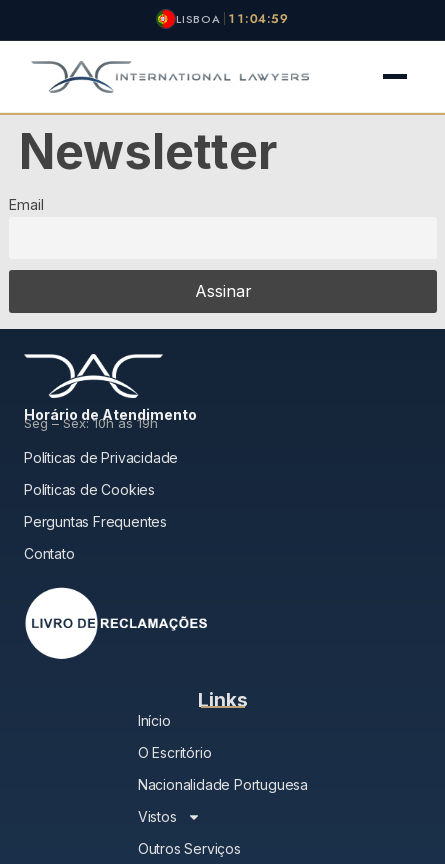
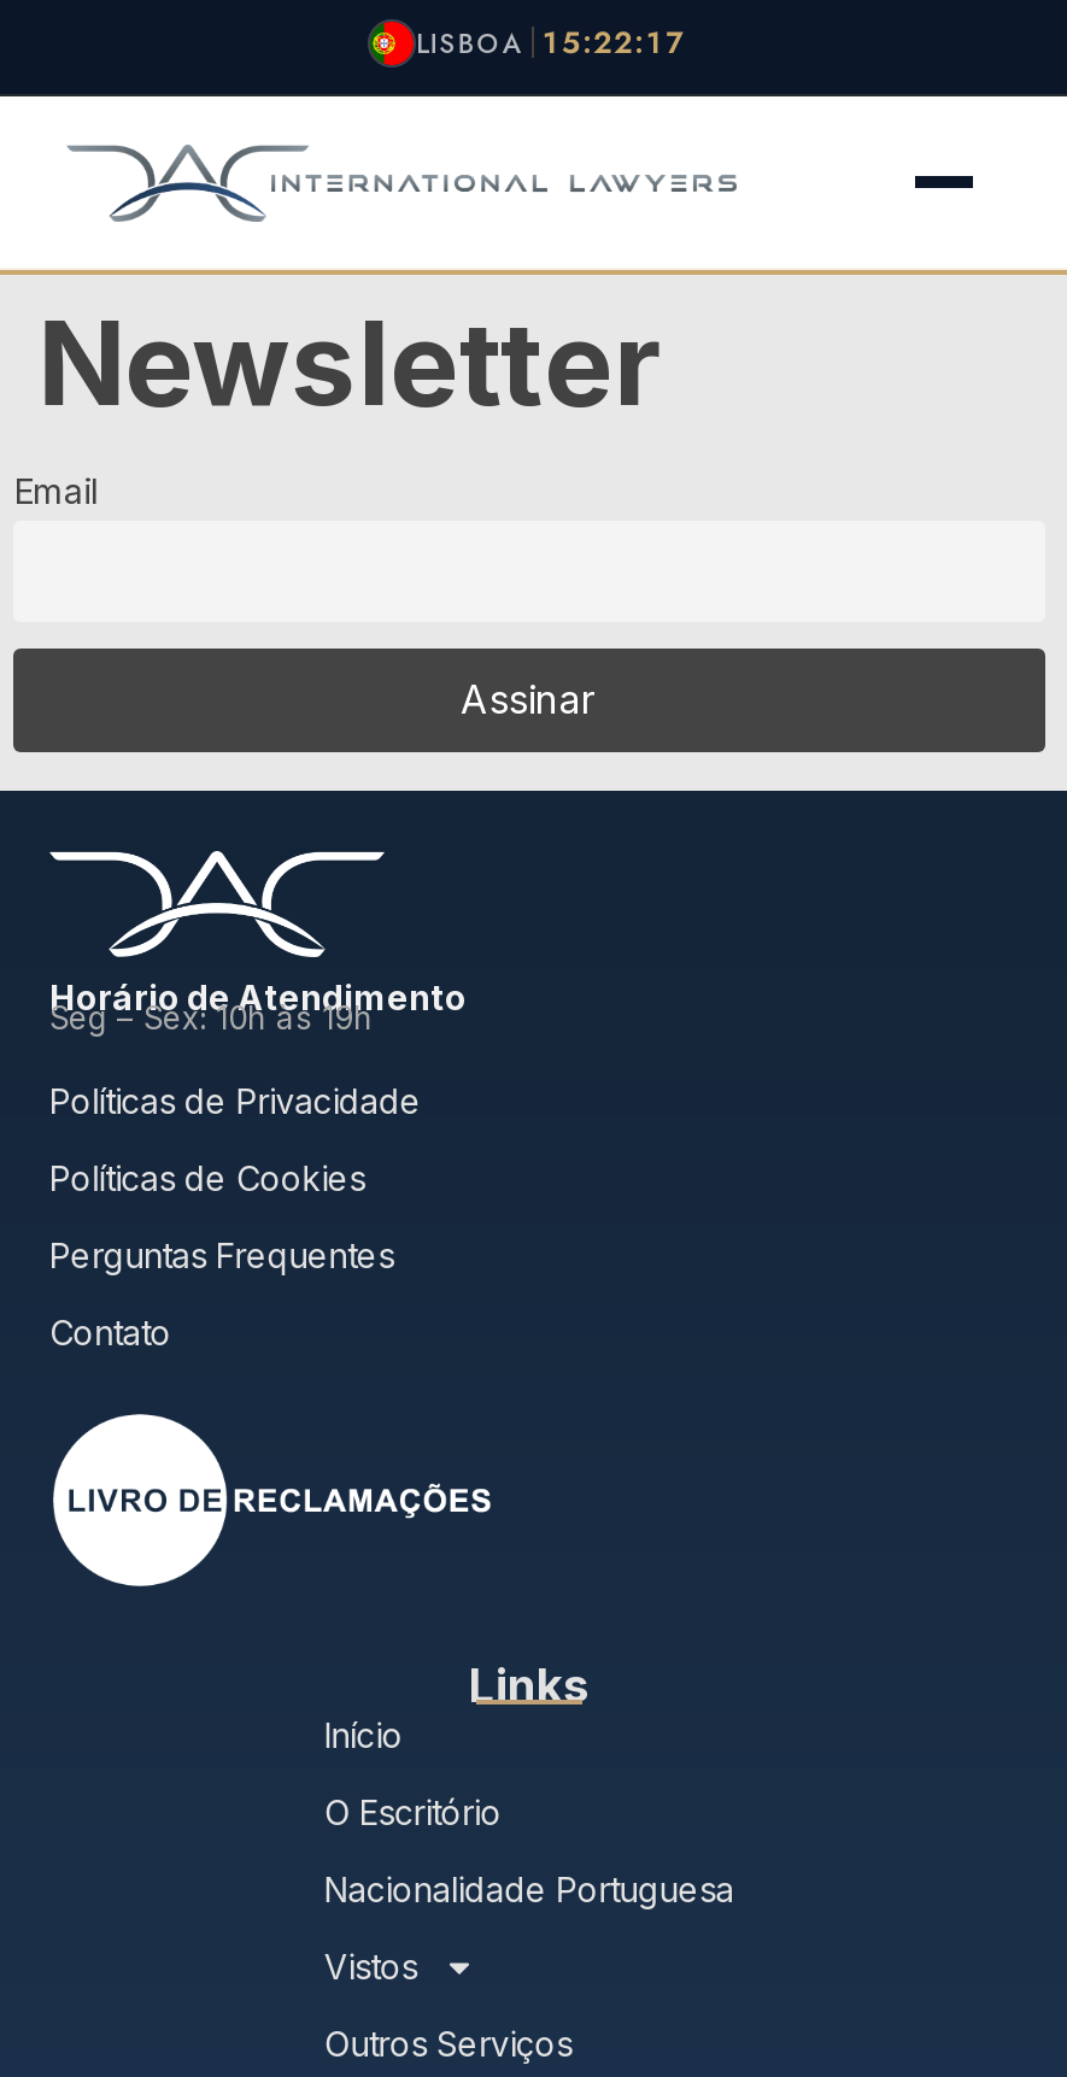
- LISBOA 11:04:59
+ LISBOA 15:22:17
